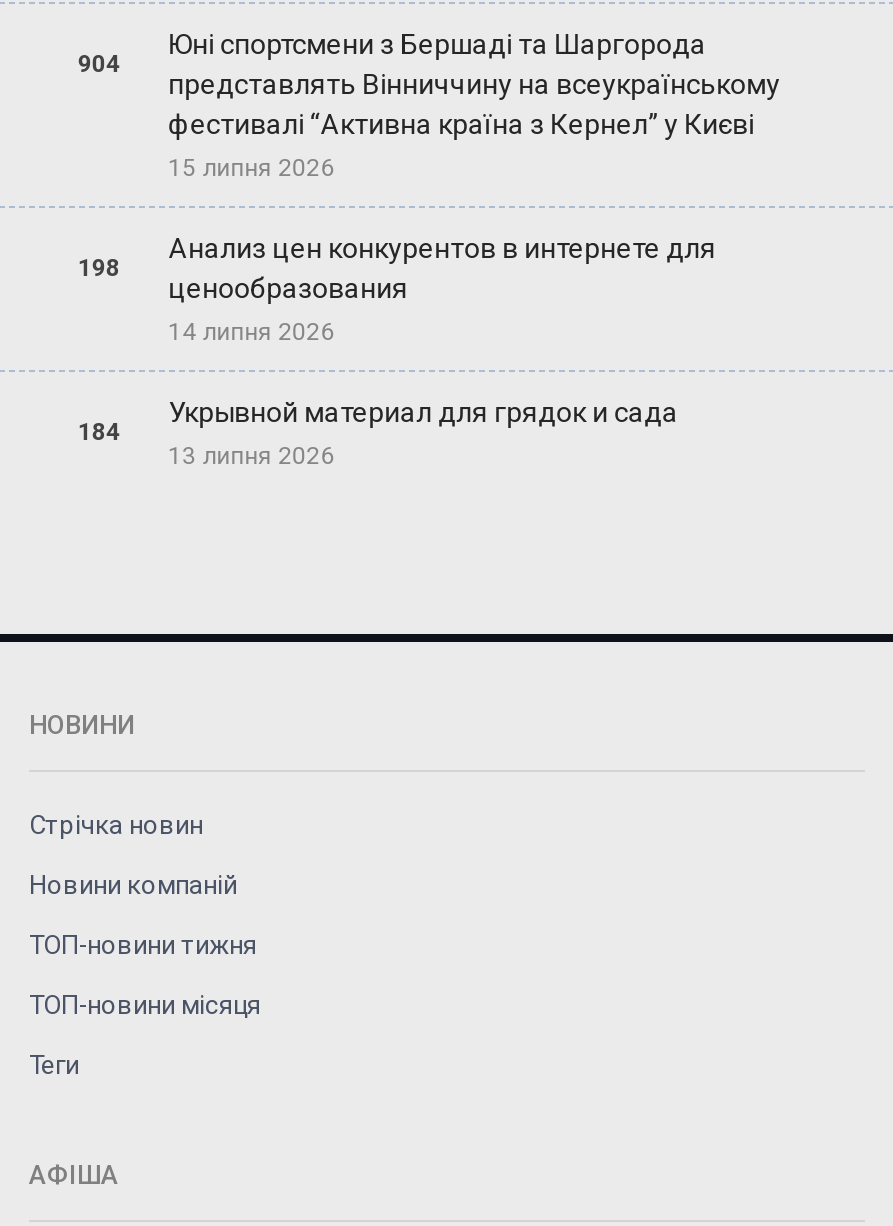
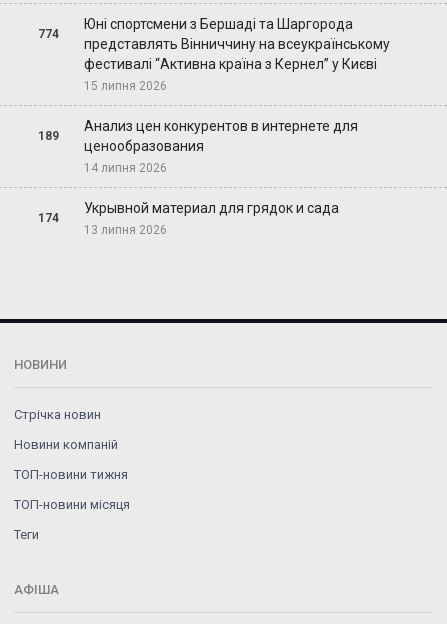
- 904
+ 774

- 198
+ 189

- 184
+ 174
